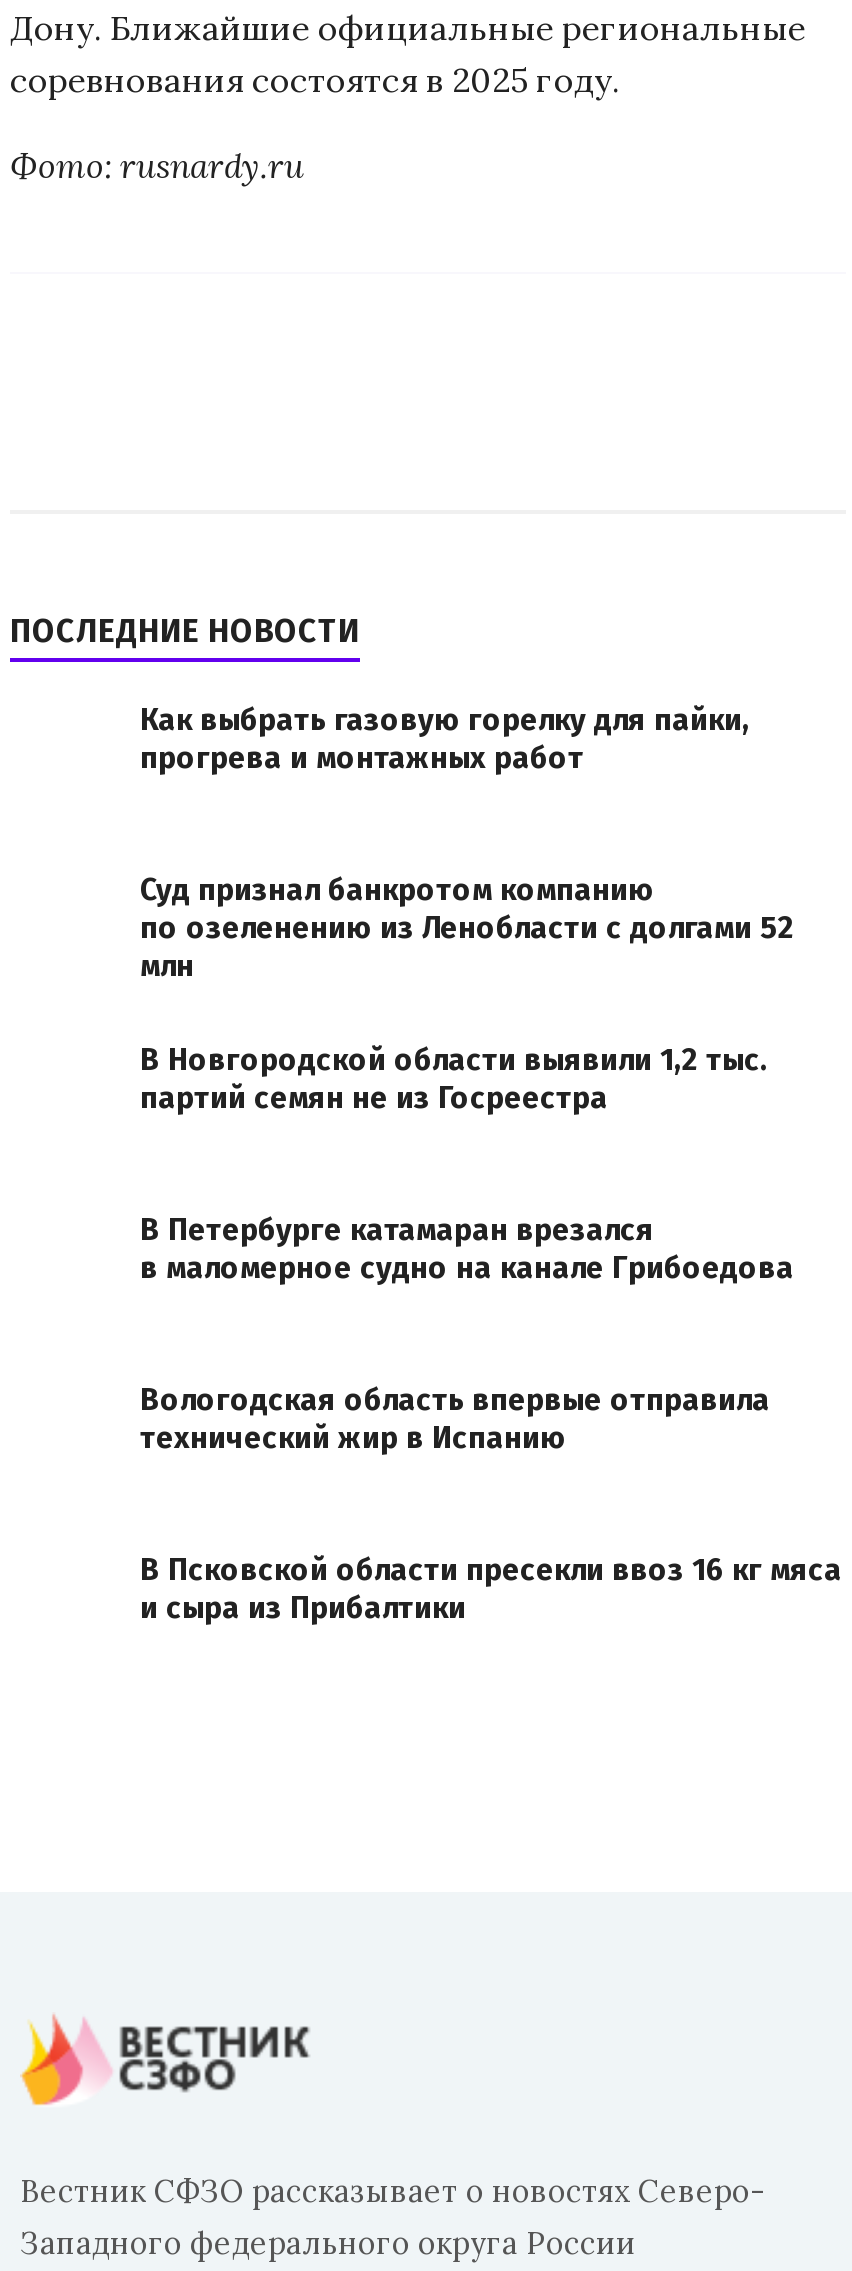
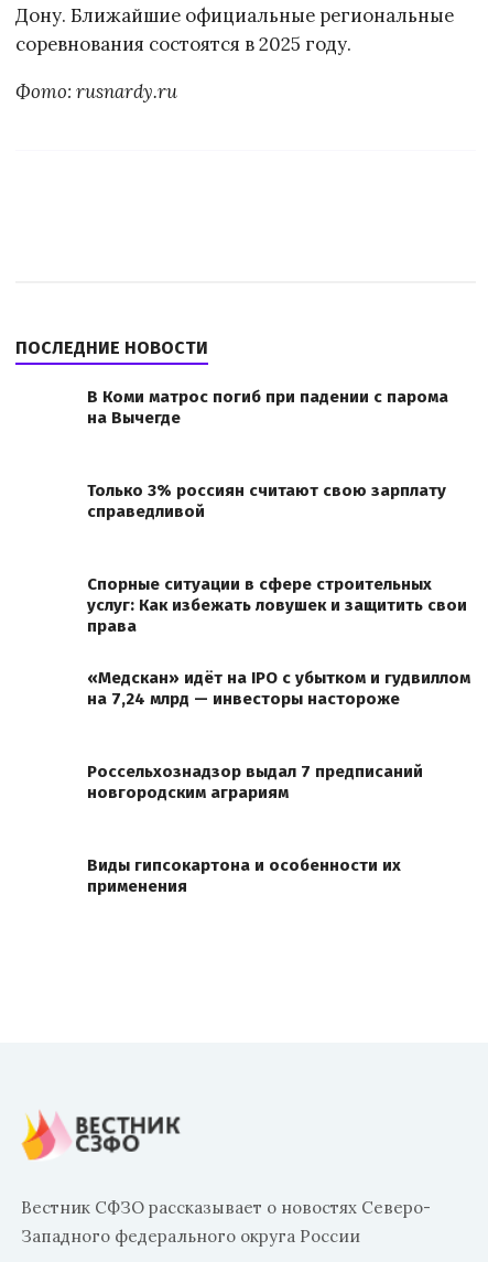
- Как выбрать газовую горелку для пайки,
- прогрева и монтажных работ
+ В Коми матрос погиб при падении с парома
+ на Вычегде

- Суд признал банкротом компанию
- по озеленению из Ленобласти с долгами 52
- млн
+ Только 3% россиян считают свою зарплату
+ справедливой

- В Новгородской области выявили 1,2 тыс.
- партий семян не из Госреестра
+ Спорные ситуации в сфере строительных
+ услуг: Как избежать ловушек и защитить свои
+ права

- В Петербурге катамаран врезался
- в маломерное судно на канале Грибоедова
+ «Медскан» идёт на IPO с убытком и гудвиллом
+ на 7,24 млрд — инвесторы настороже

- Вологодская область впервые отправила
- технический жир в Испанию
+ Россельхознадзор выдал 7 предписаний
+ новгородским аграриям

- В Псковской области пресекли ввоз 16 кг мяса
- и сыра из Прибалтики
+ Виды гипсокартона и особенности их
+ применения
